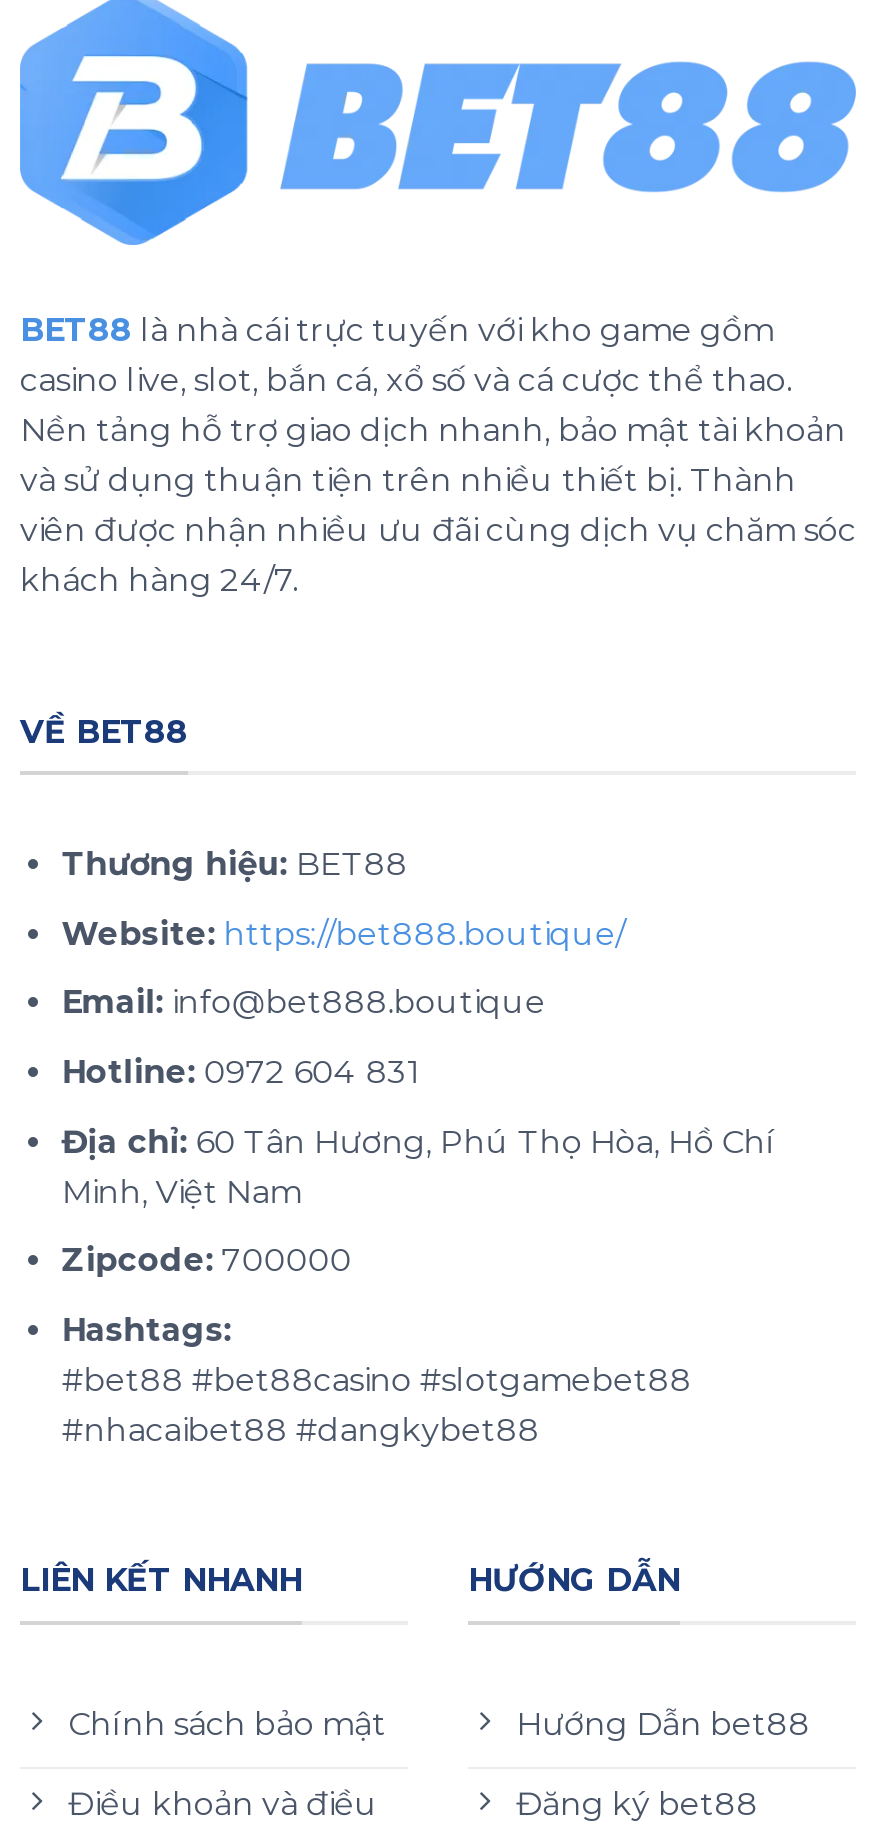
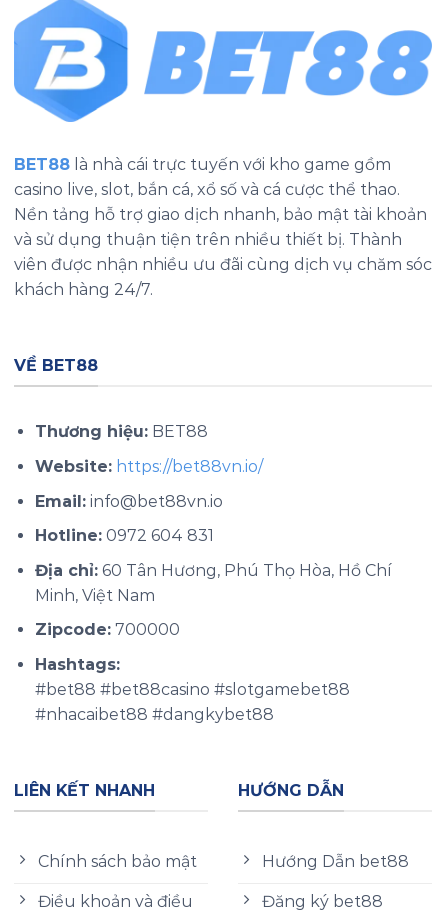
- Website: https://bet888.boutique/
+ Website: https://bet88vn.io/

- Email: info@bet888.boutique
+ Email: info@bet88vn.io
